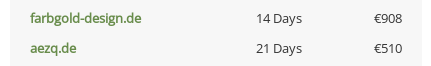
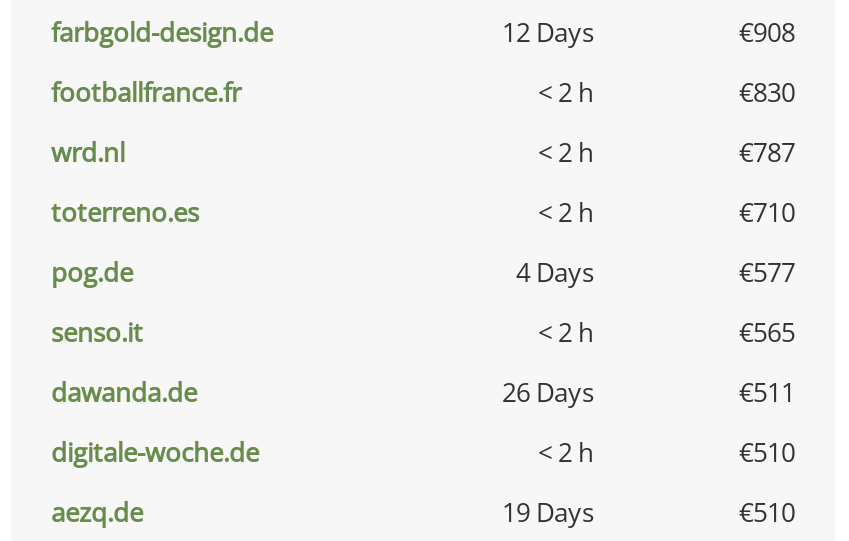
- 14 Days
+ 12 Days

+ footballfrance.fr
+ < 2 h
+ €830
+ wrd.nl
+ < 2 h
+ €787
+ toterreno.es
+ < 2 h
+ €710
+ pog.de
+ 4 Days
+ €577
+ senso.it
+ < 2 h
+ €565
+ dawanda.de
+ 26 Days
+ €511
+ digitale-woche.de
+ < 2 h
+ €510

- 21 Days
+ 19 Days
